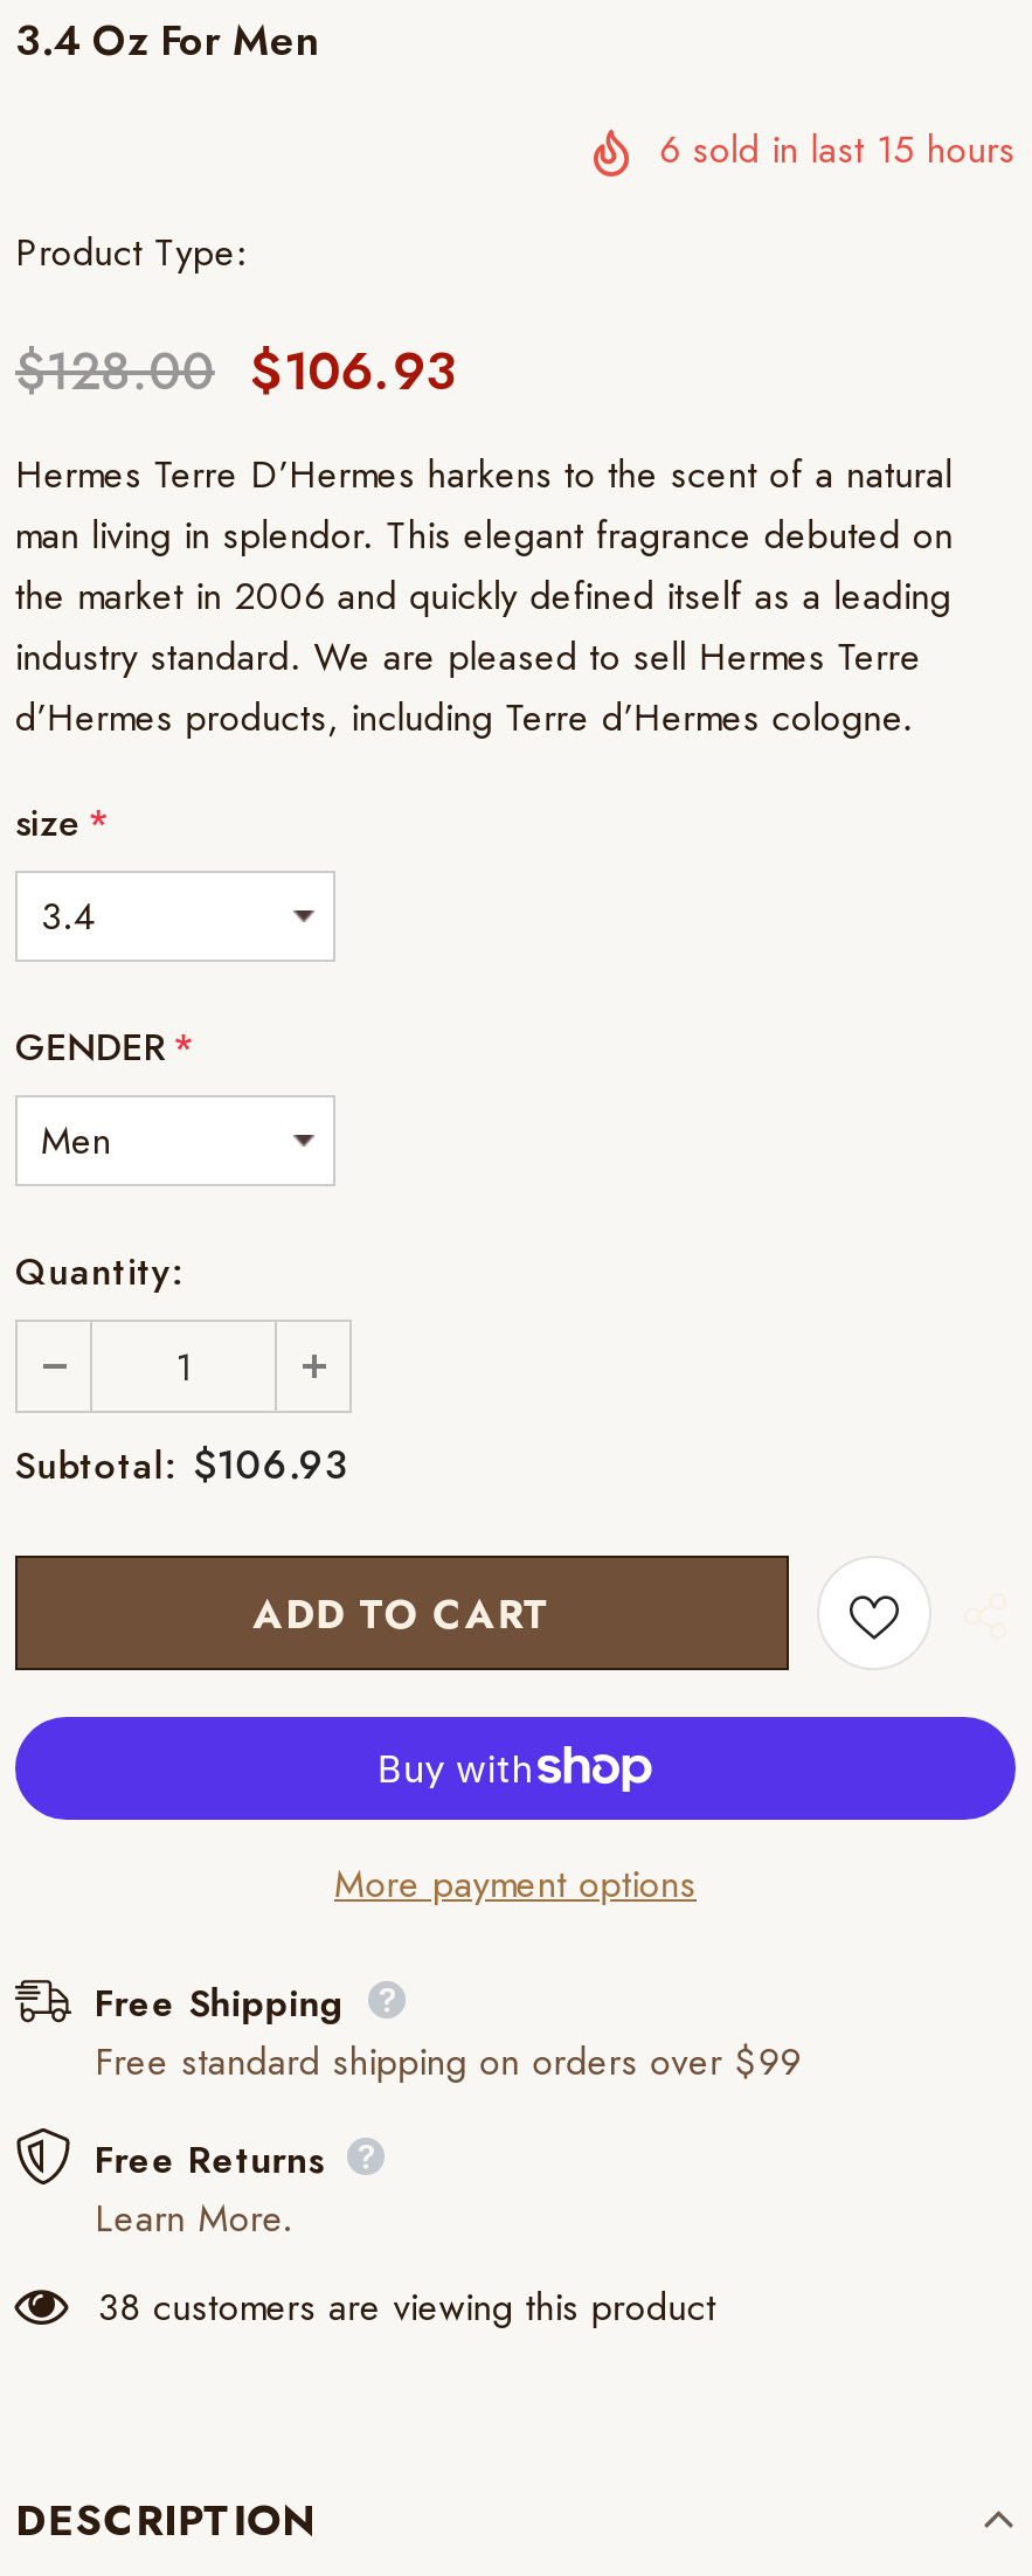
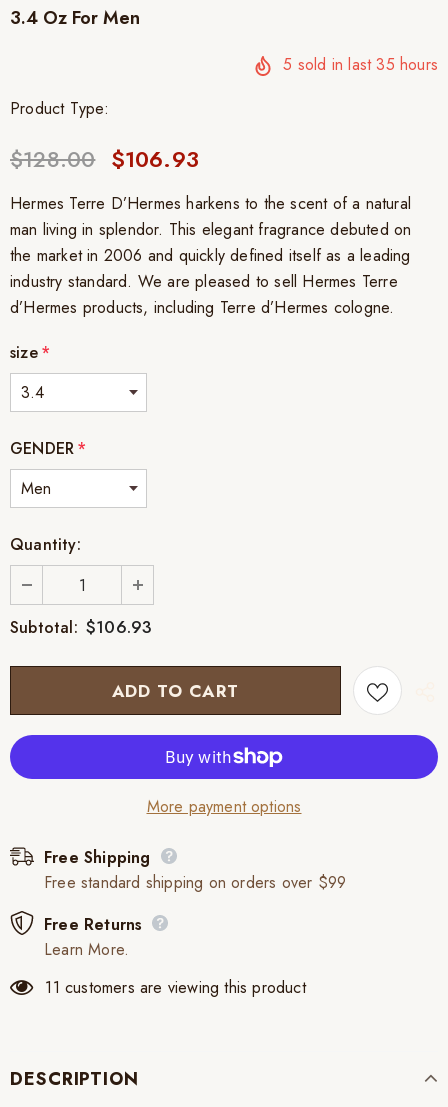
- 6 sold in last 15 hours
+ 5 sold in last 35 hours

- 38 customers are viewing this product
+ 11 customers are viewing this product
